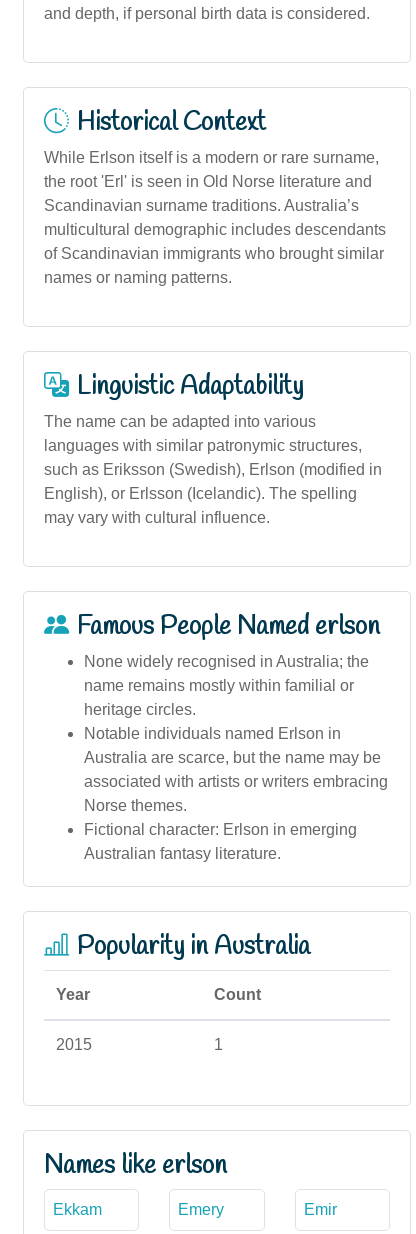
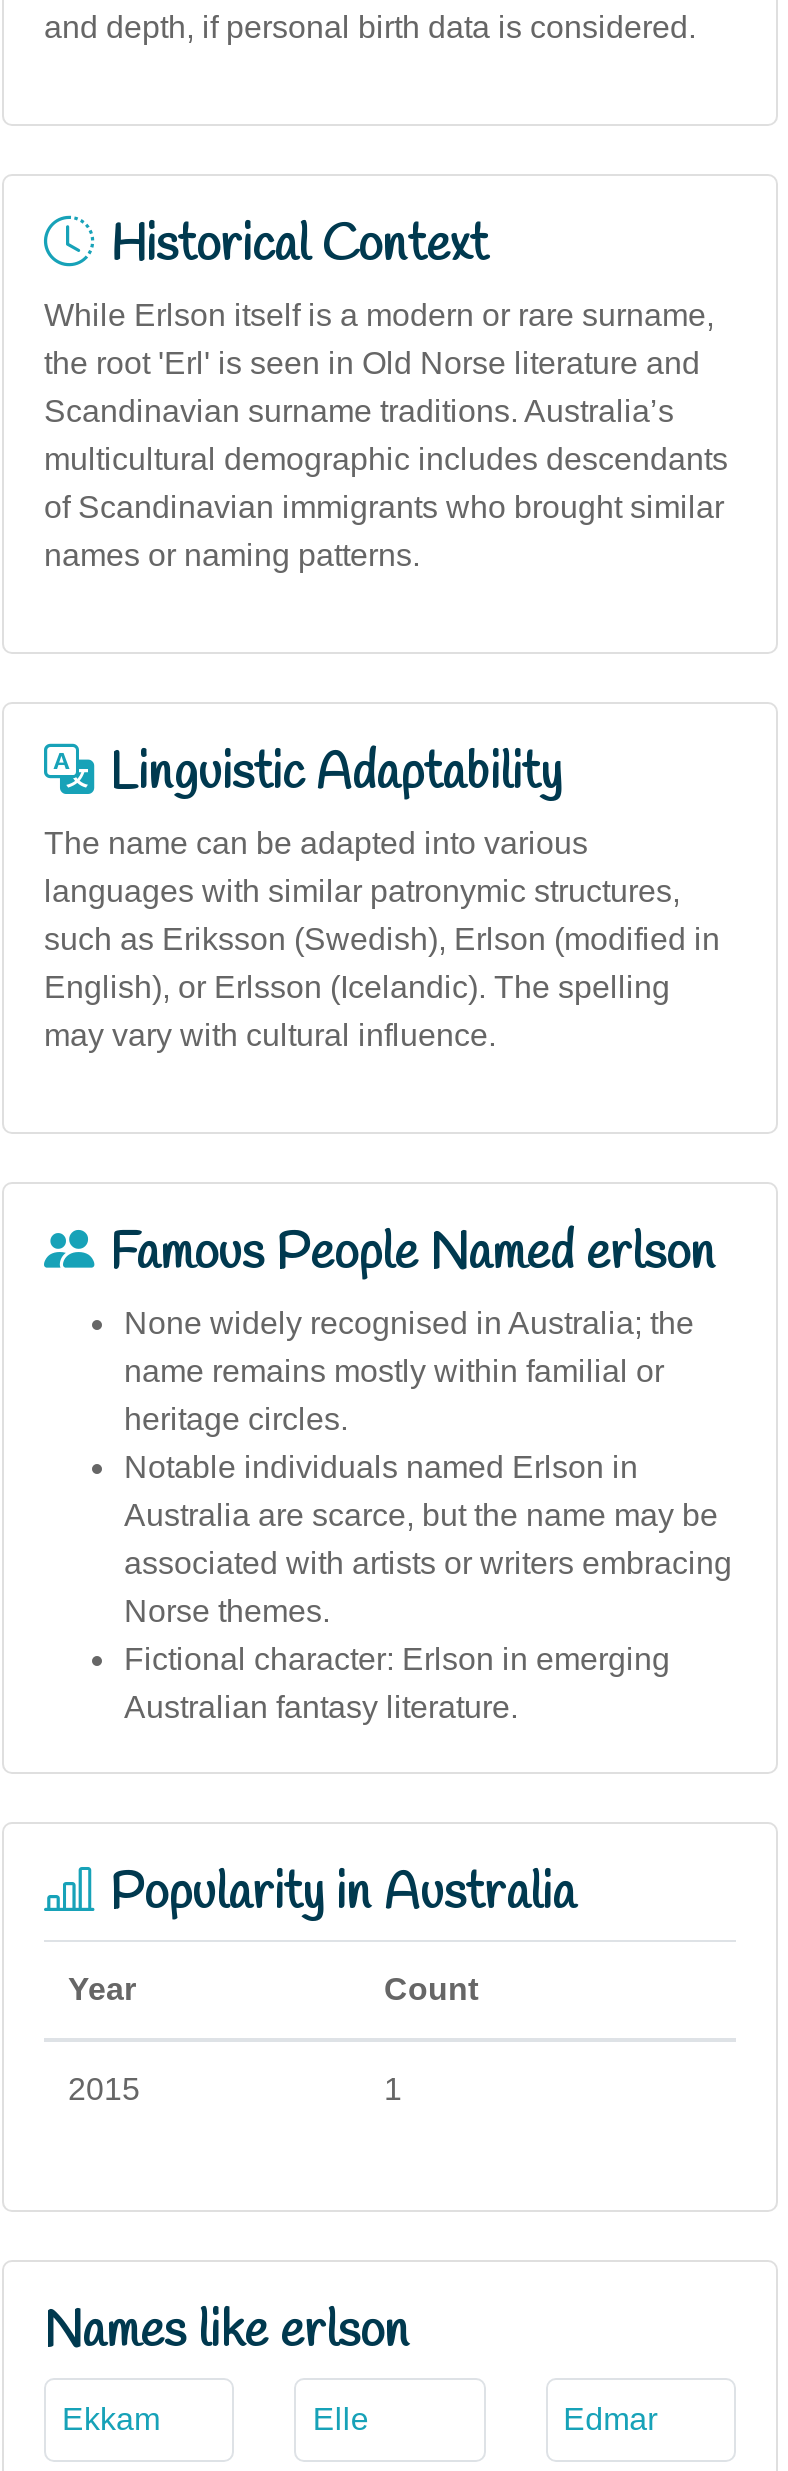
- Emery
- Emir
+ Elle
+ Edmar
